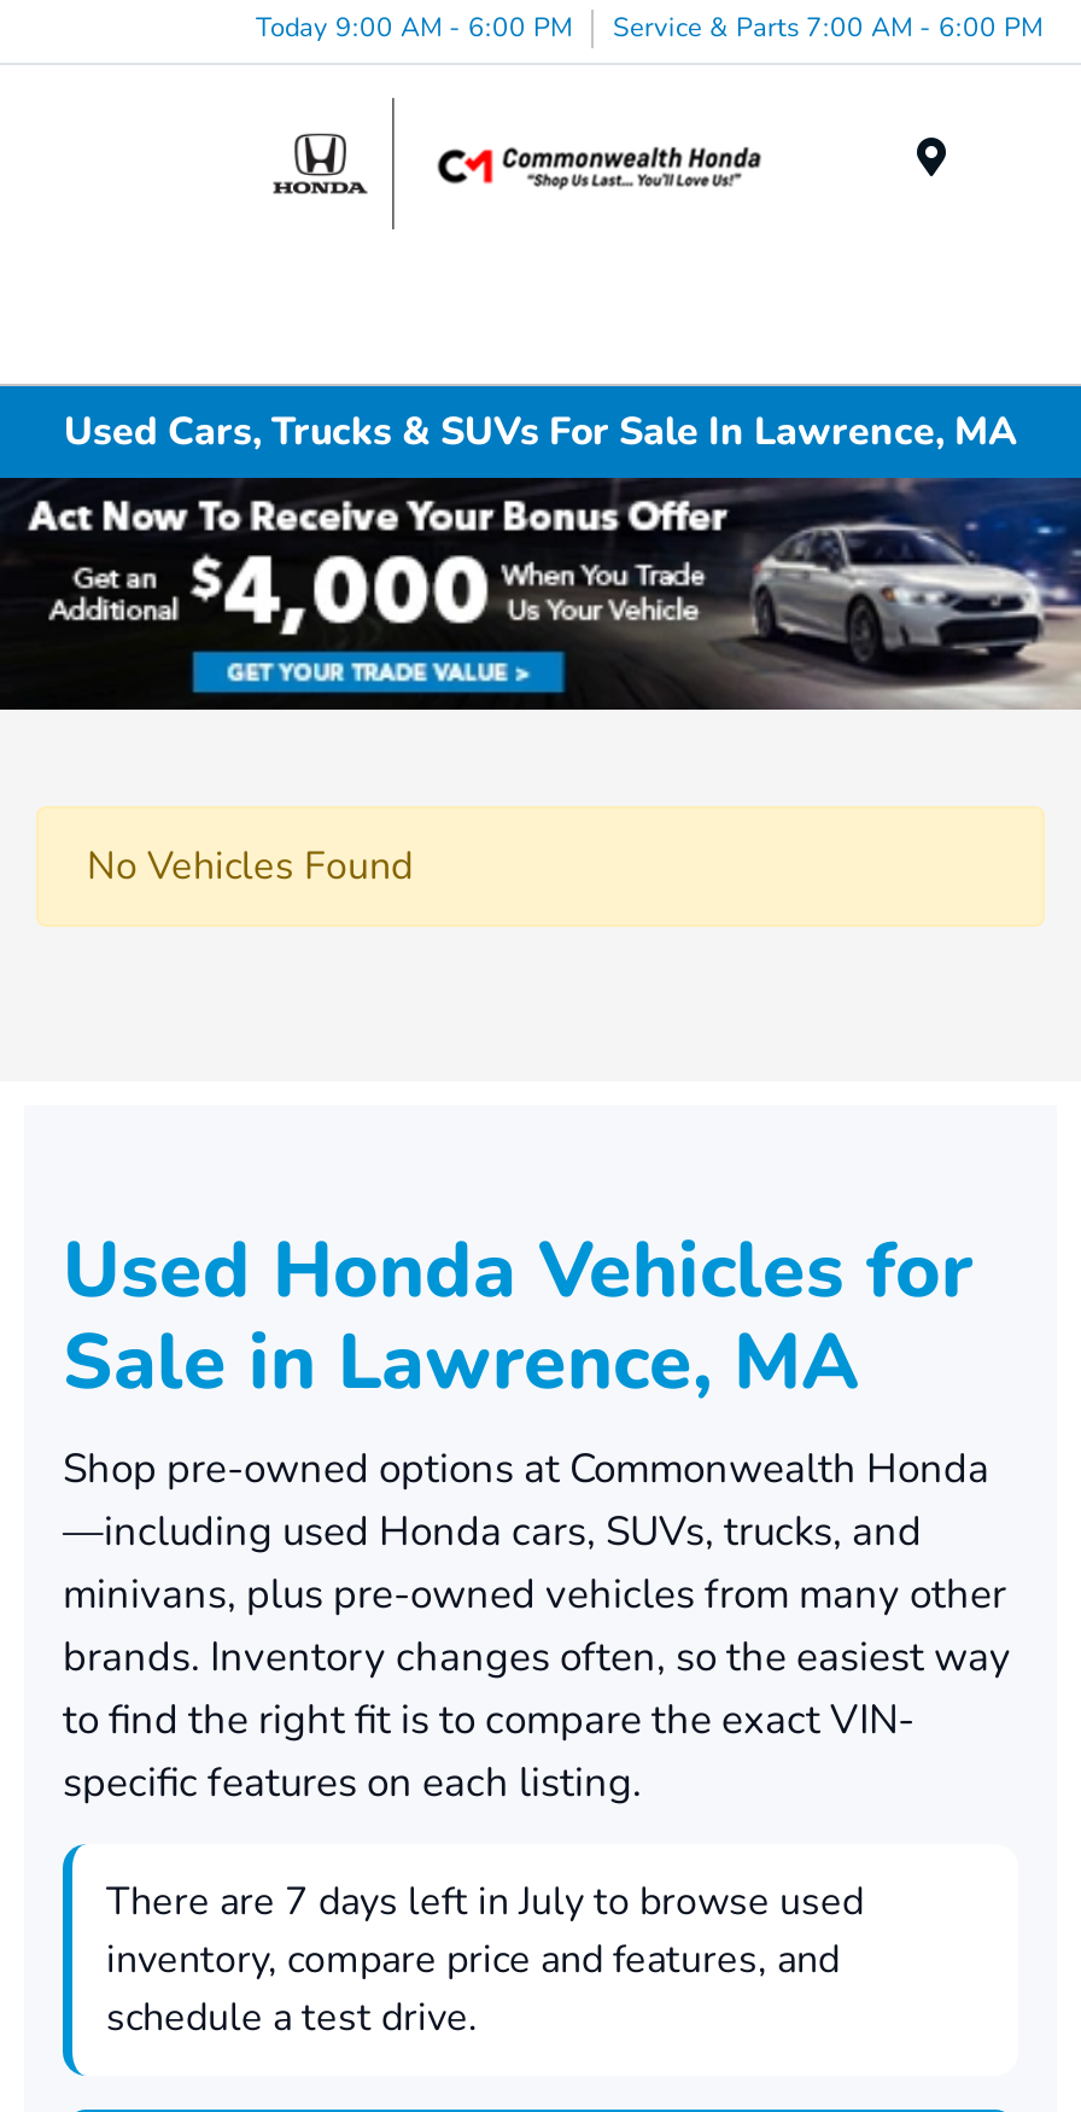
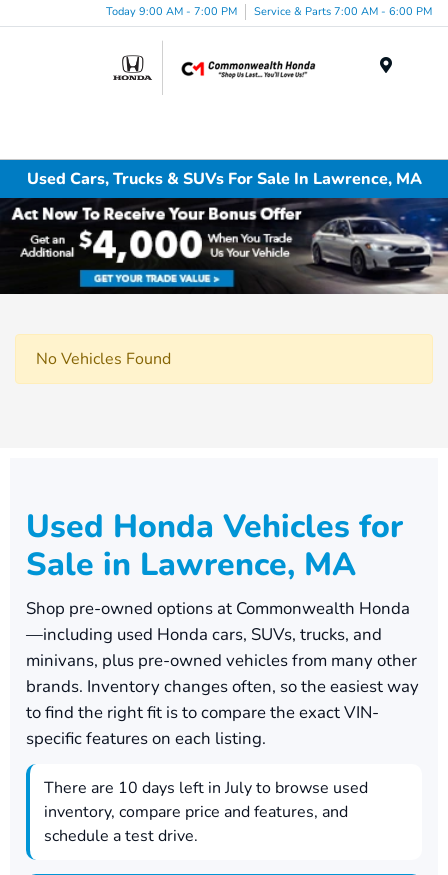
- Today 9:00 AM - 6:00 PM Service & Parts 7:00 AM - 6:00 PM
+ Today 9:00 AM - 7:00 PM Service & Parts 7:00 AM - 6:00 PM

- There are 7 days left in July to browse used
+ There are 10 days left in July to browse used
